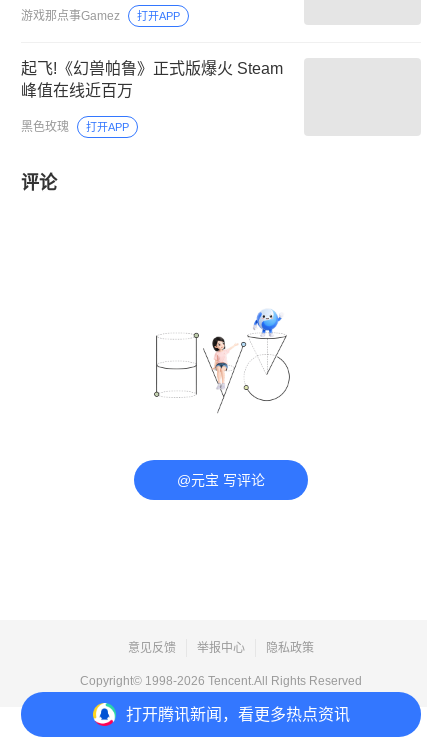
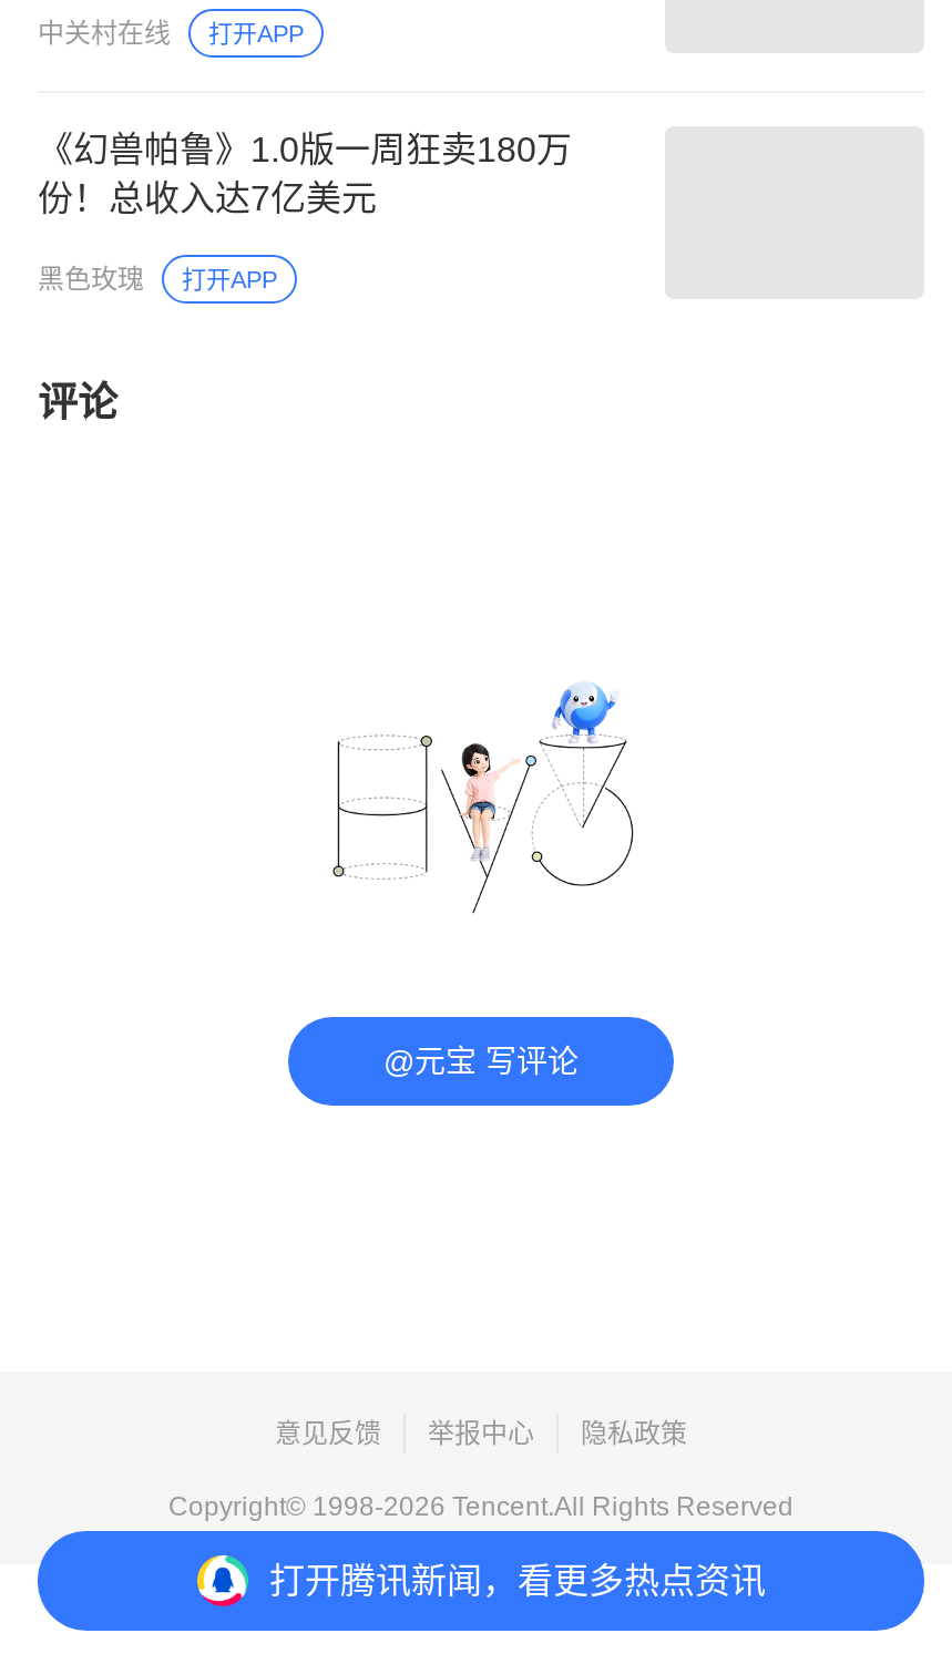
- 游戏那点事Gamez
+ 中关村在线

- 起飞!《幻兽帕鲁》正式版爆火 Steam
- 峰值在线近百万
+ 《幻兽帕鲁》1.0版一周狂卖180万
+ 份！总收入达7亿美元
